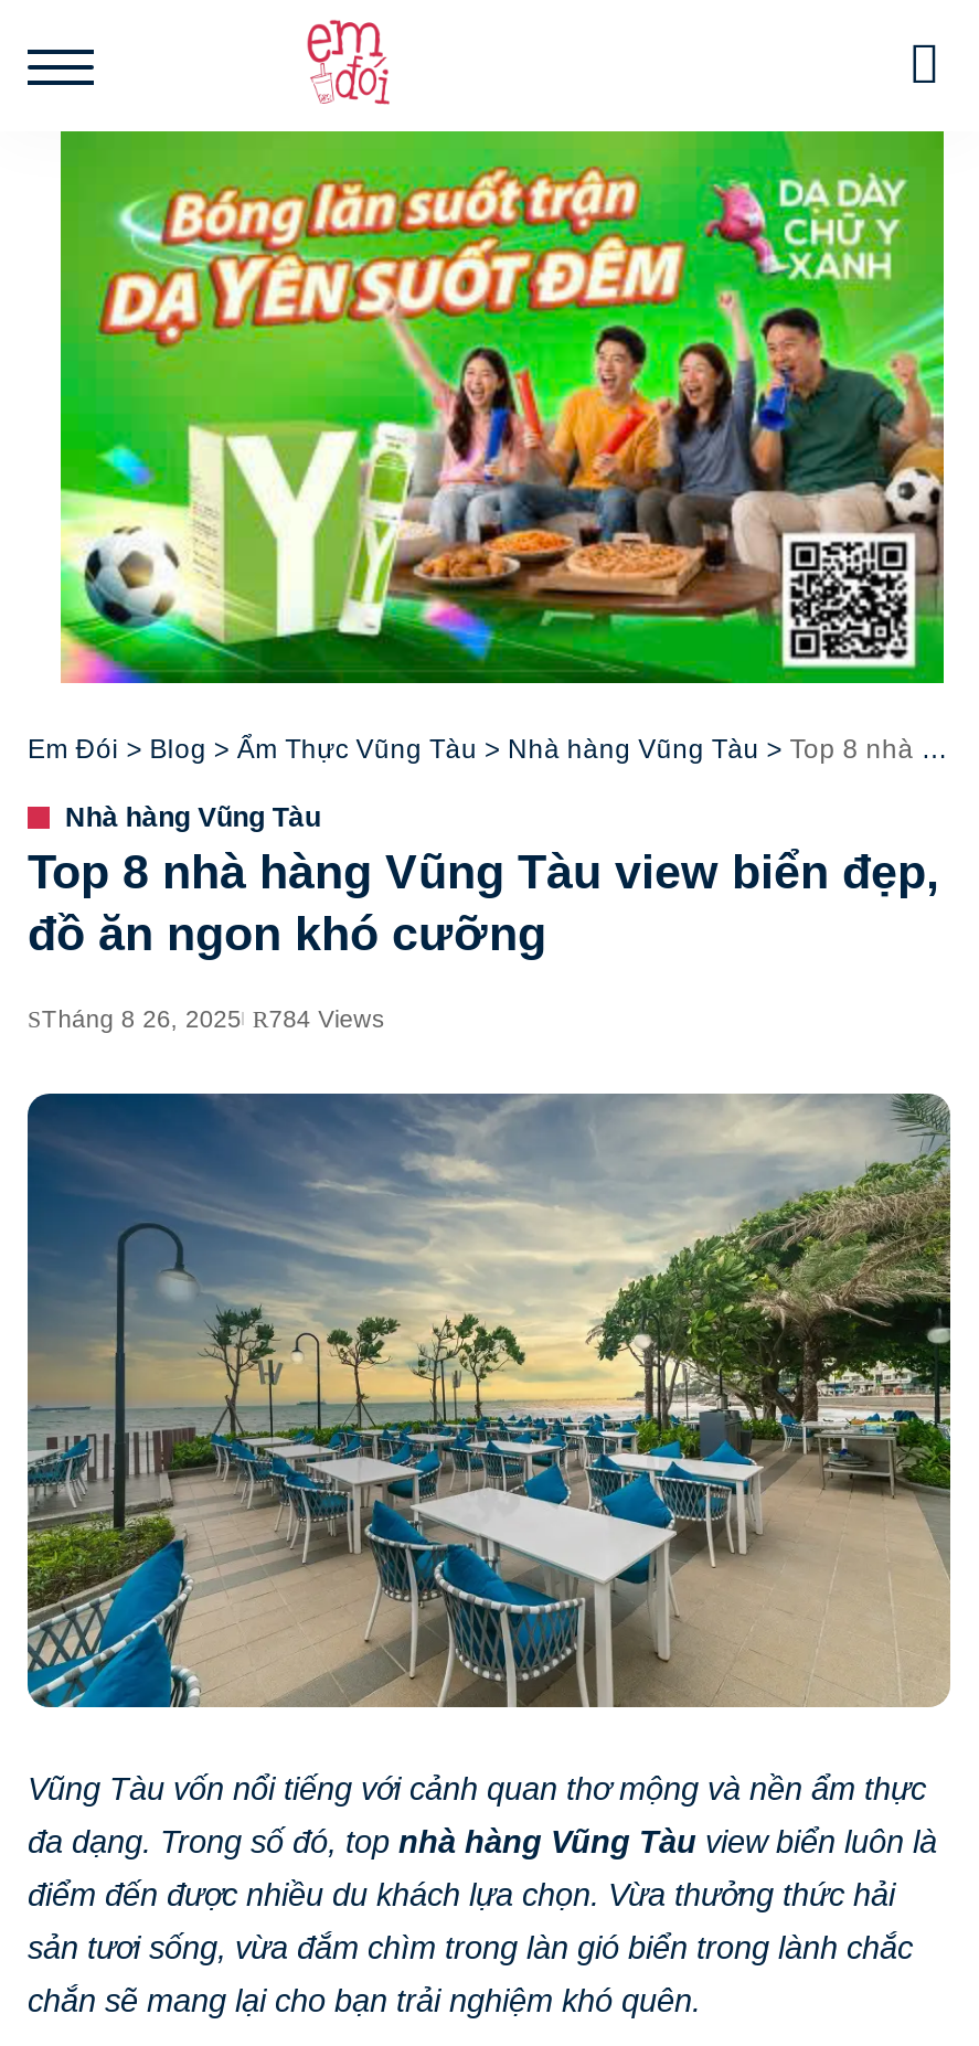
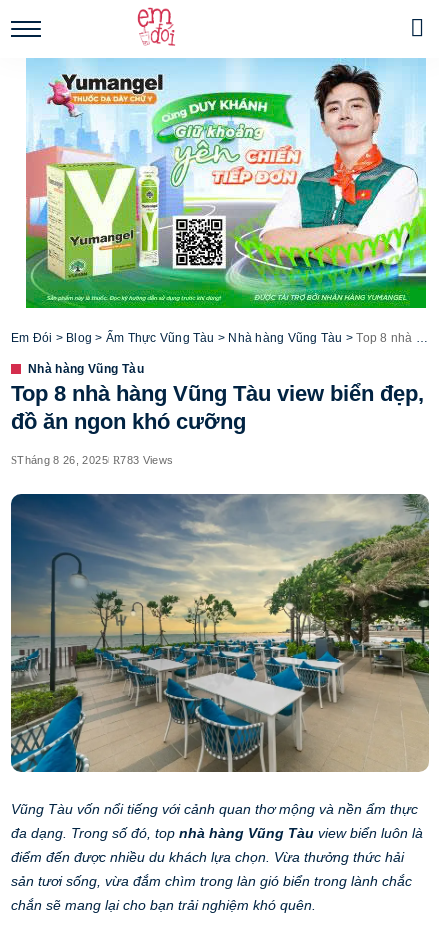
- [image]
+ [image]

- Tháng 8 26, 2025 784 Views
+ Tháng 8 26, 2025 783 Views
